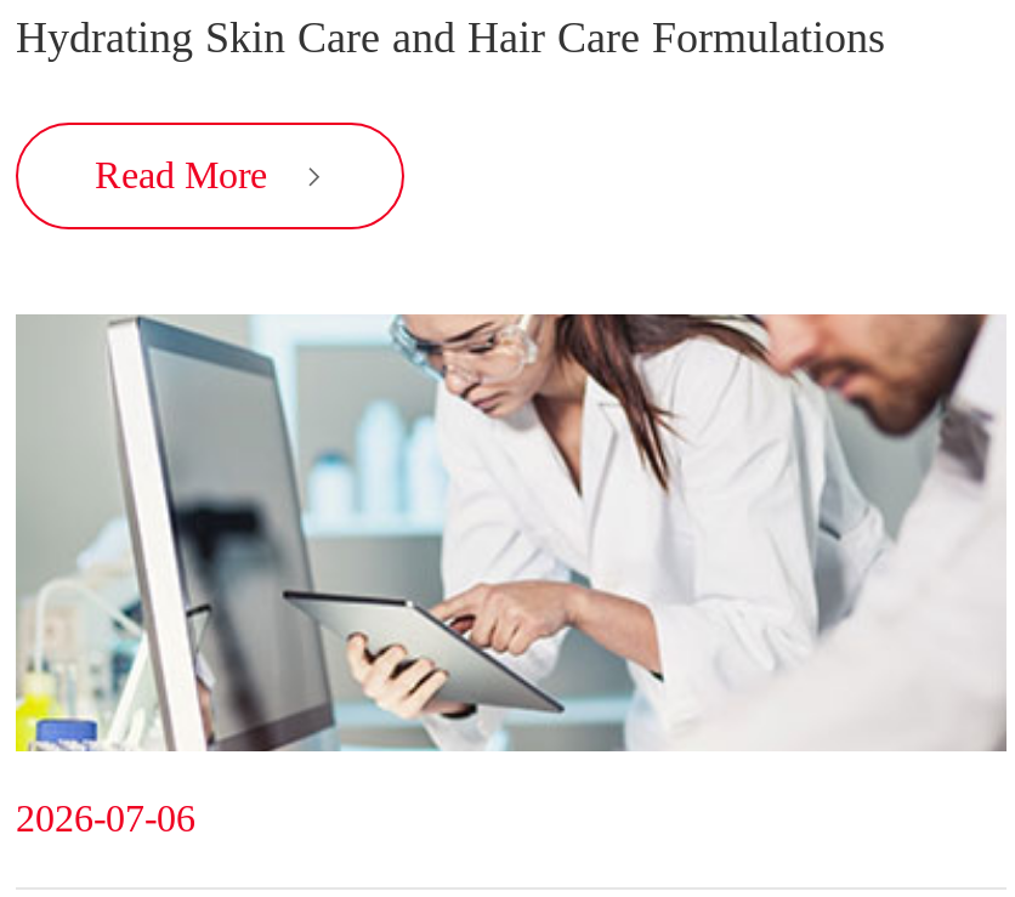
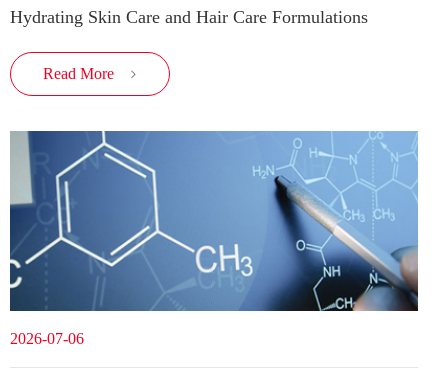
- [image]
+ [image]
